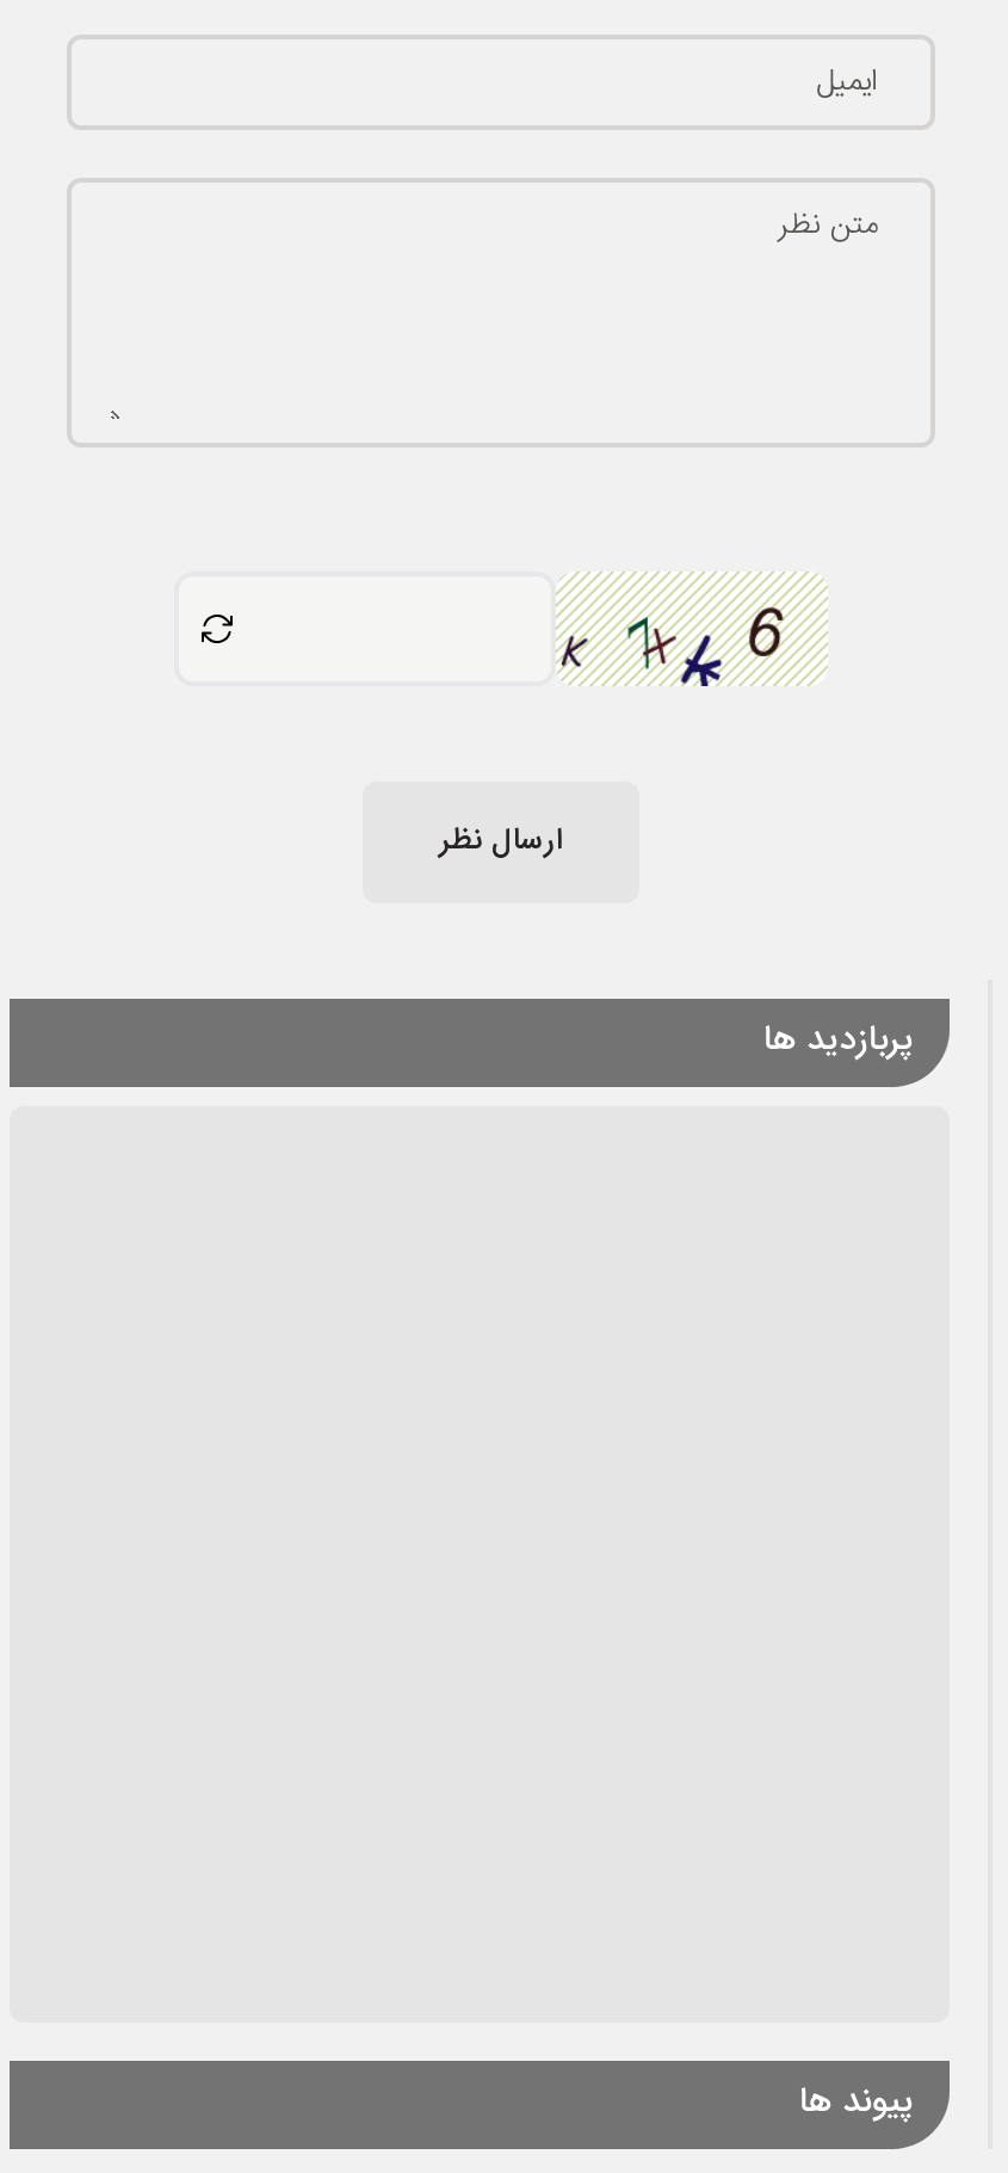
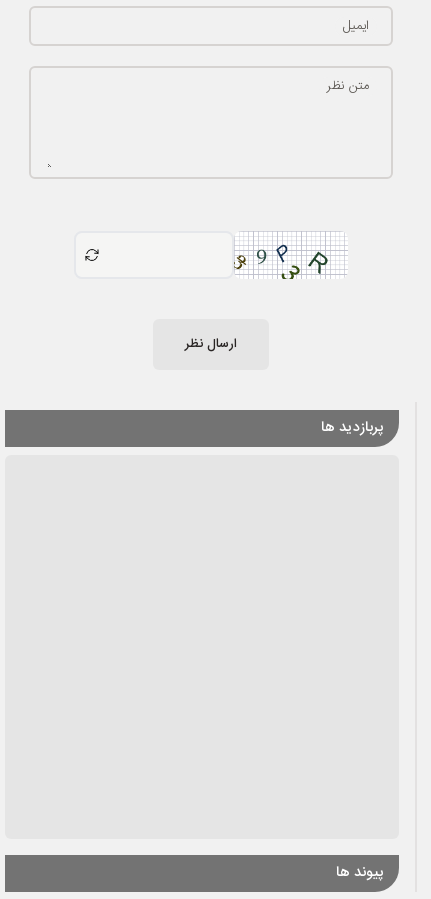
- [image]
+ [image]
